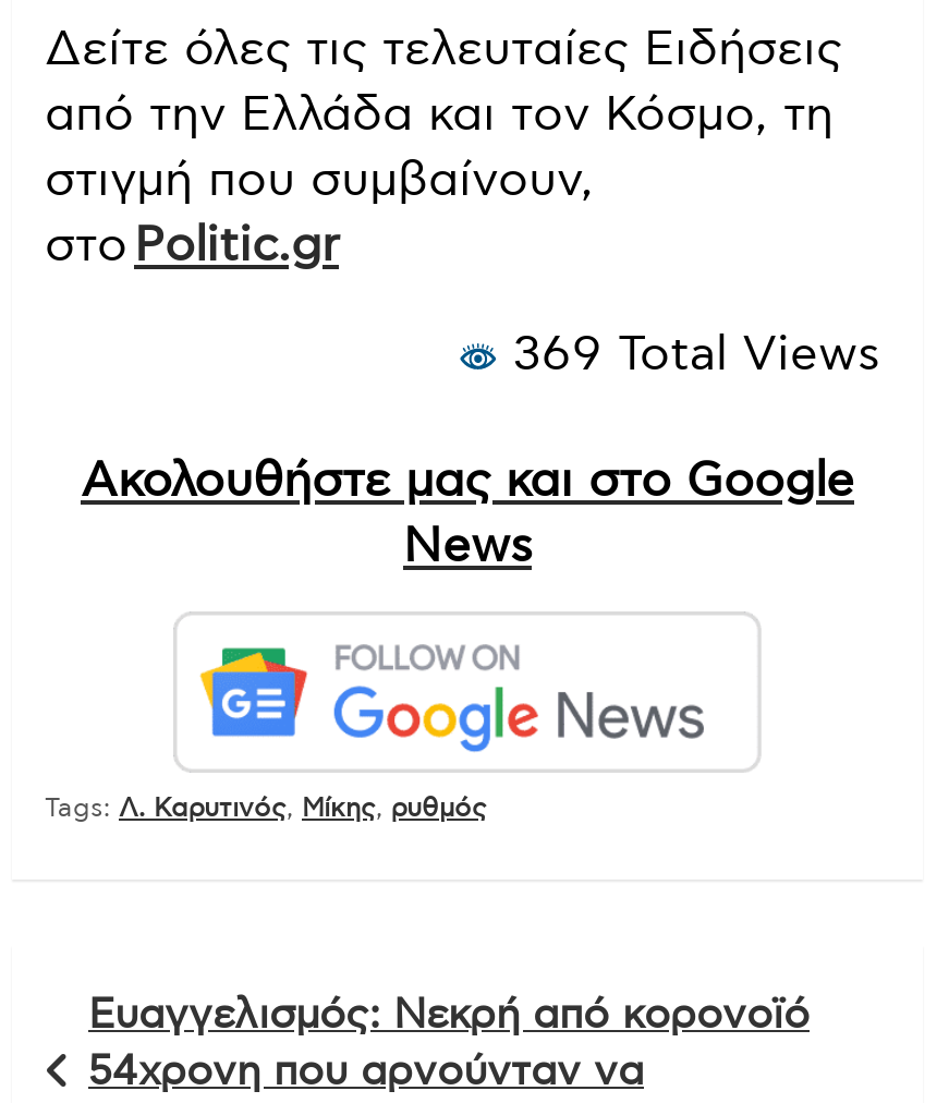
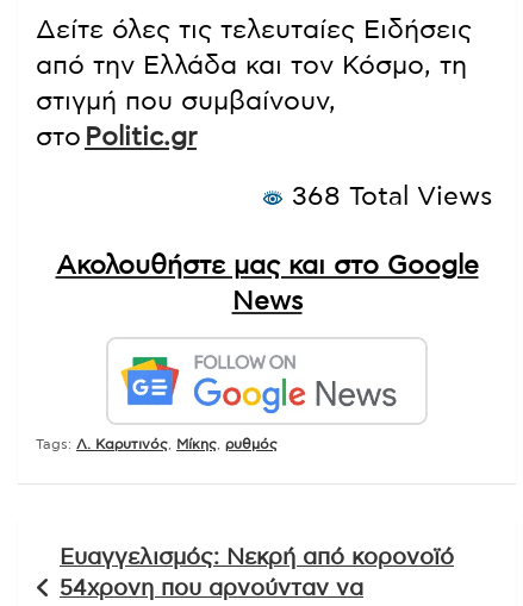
- 369 Total Views
+ 368 Total Views
